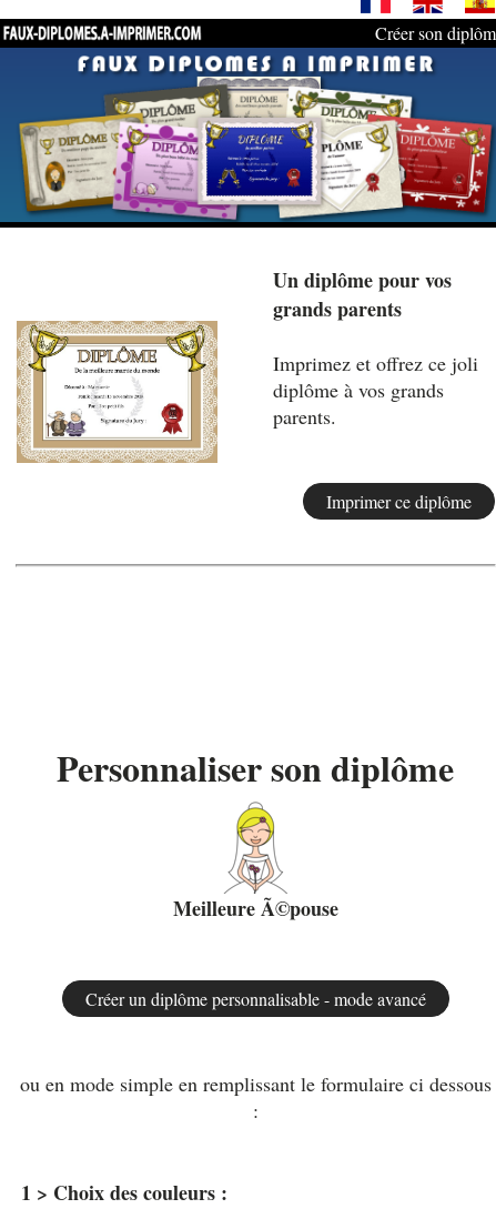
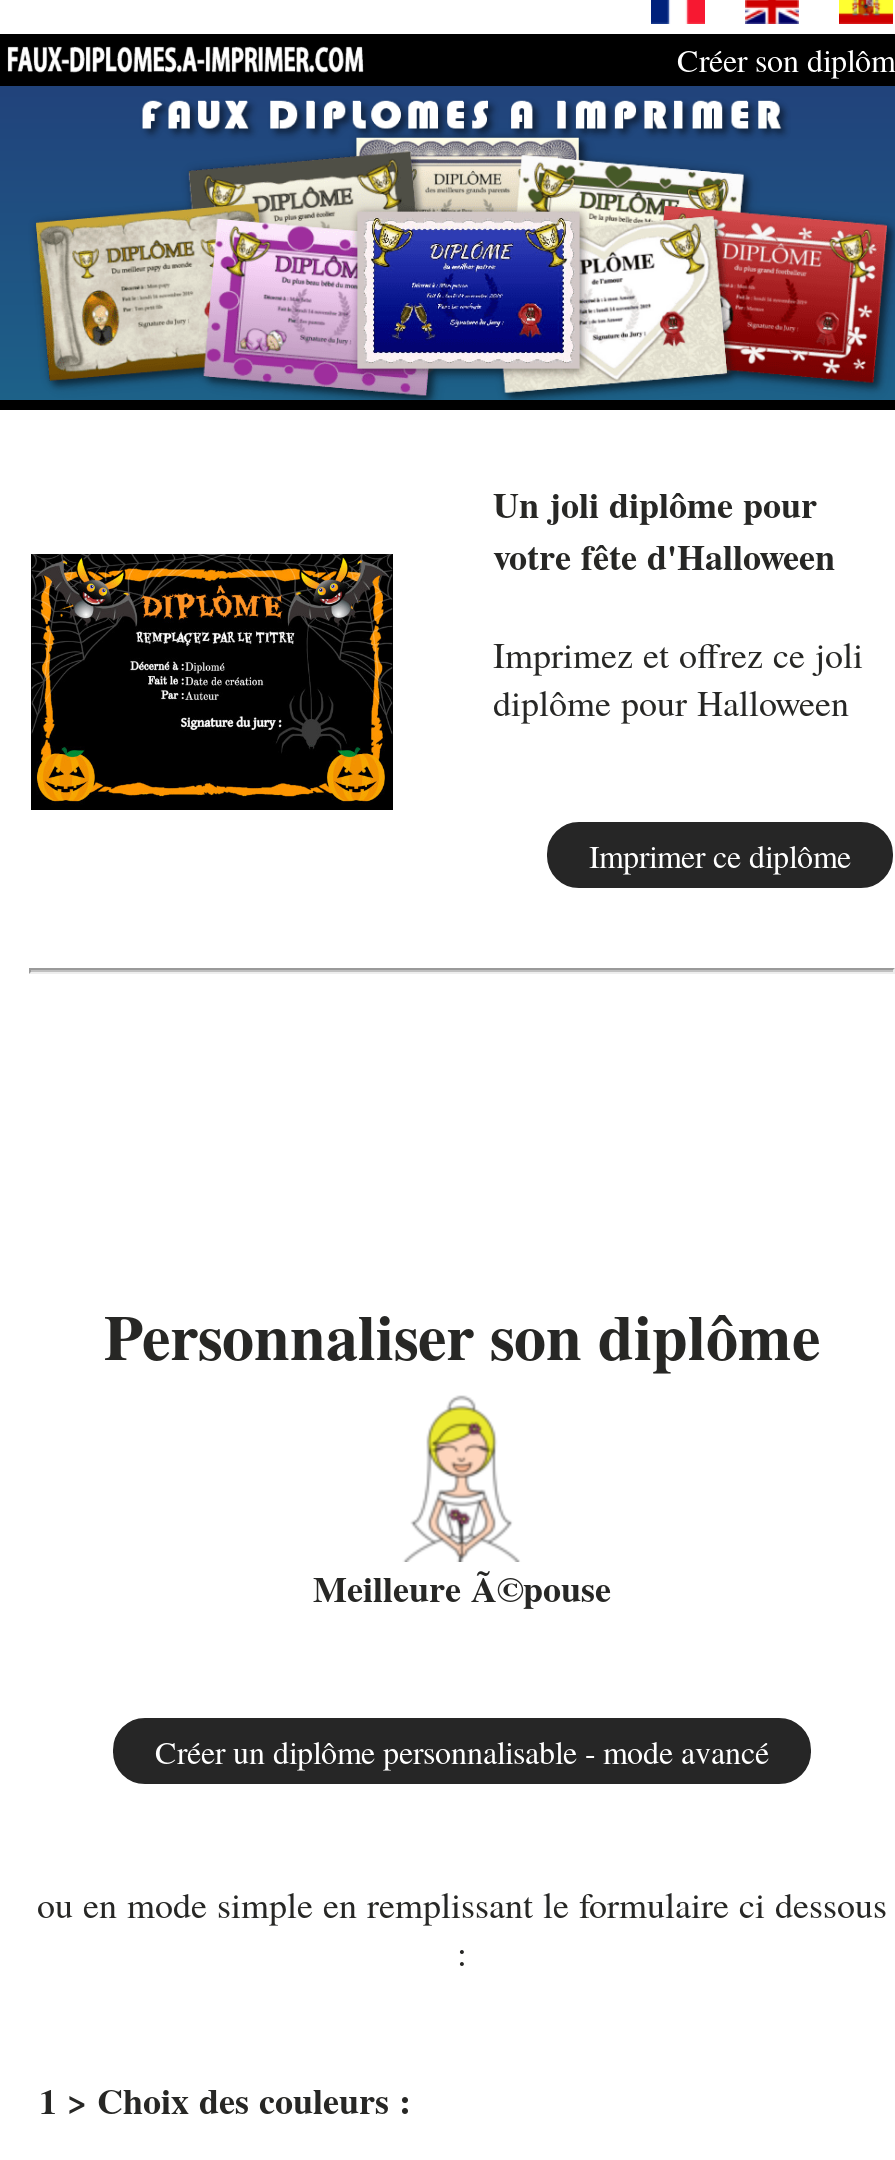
- Un diplôme pour vos
- grands parents
+ Un joli diplôme pour
+ votre fête d'Halloween

- [image]
+ [image]

- diplôme à vos grands
- parents.
+ diplôme pour Halloween
